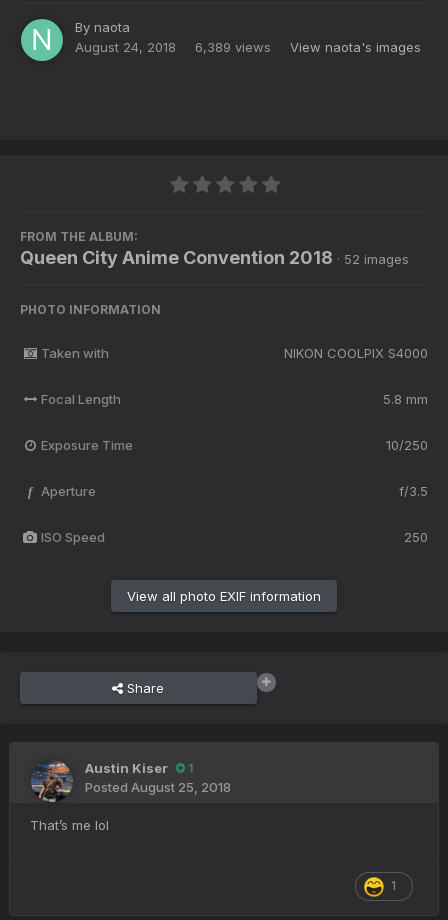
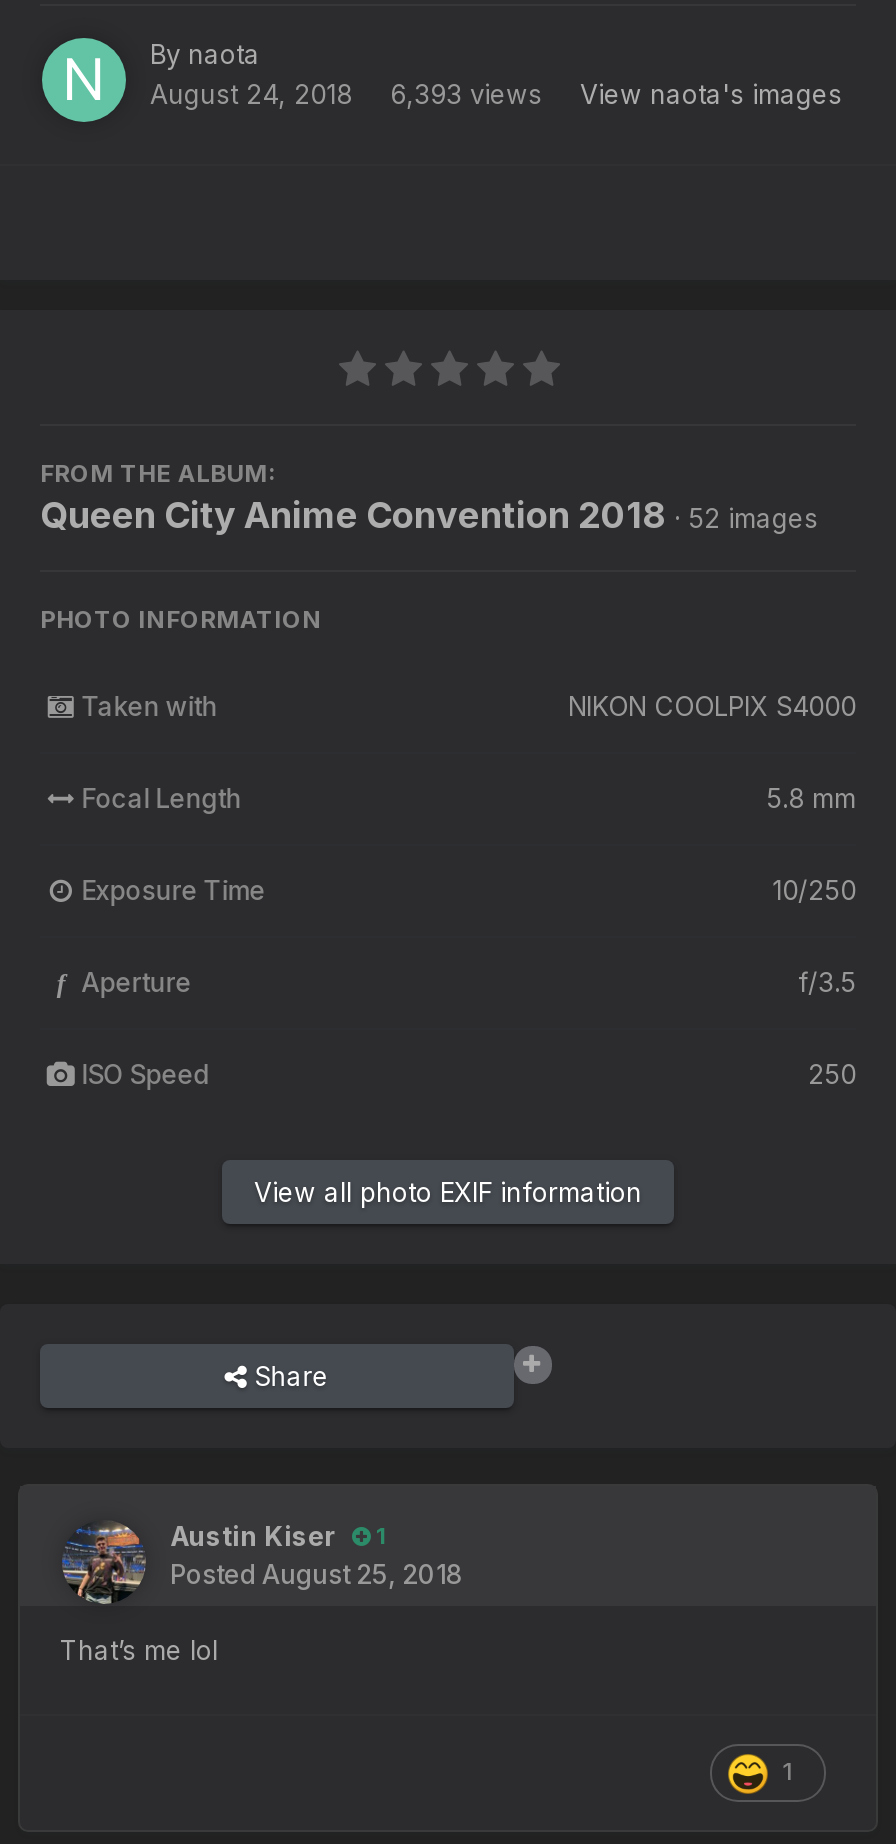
- August 24, 2018 6,389 views View naota's images
+ August 24, 2018 6,393 views View naota's images
